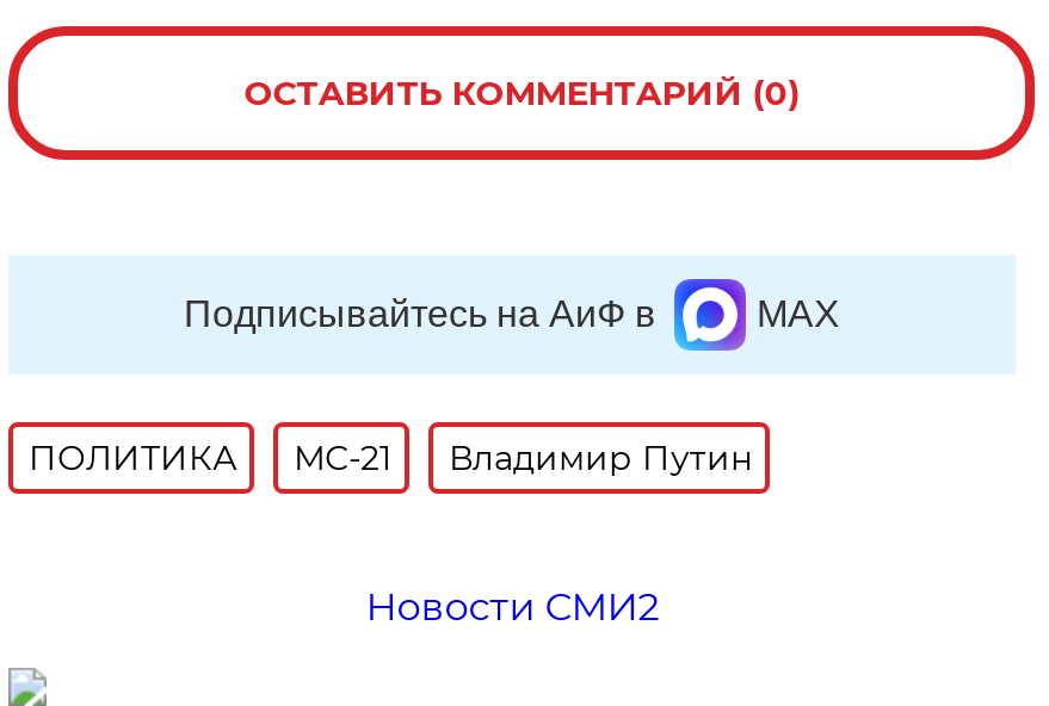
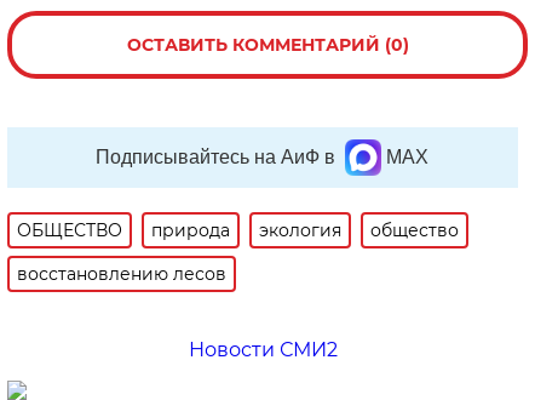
- ПОЛИТИКА
- МС-21
- Владимир Путин
+ ОБЩЕСТВО
+ природа
+ экология
+ общество
+ восстановлению лесов
